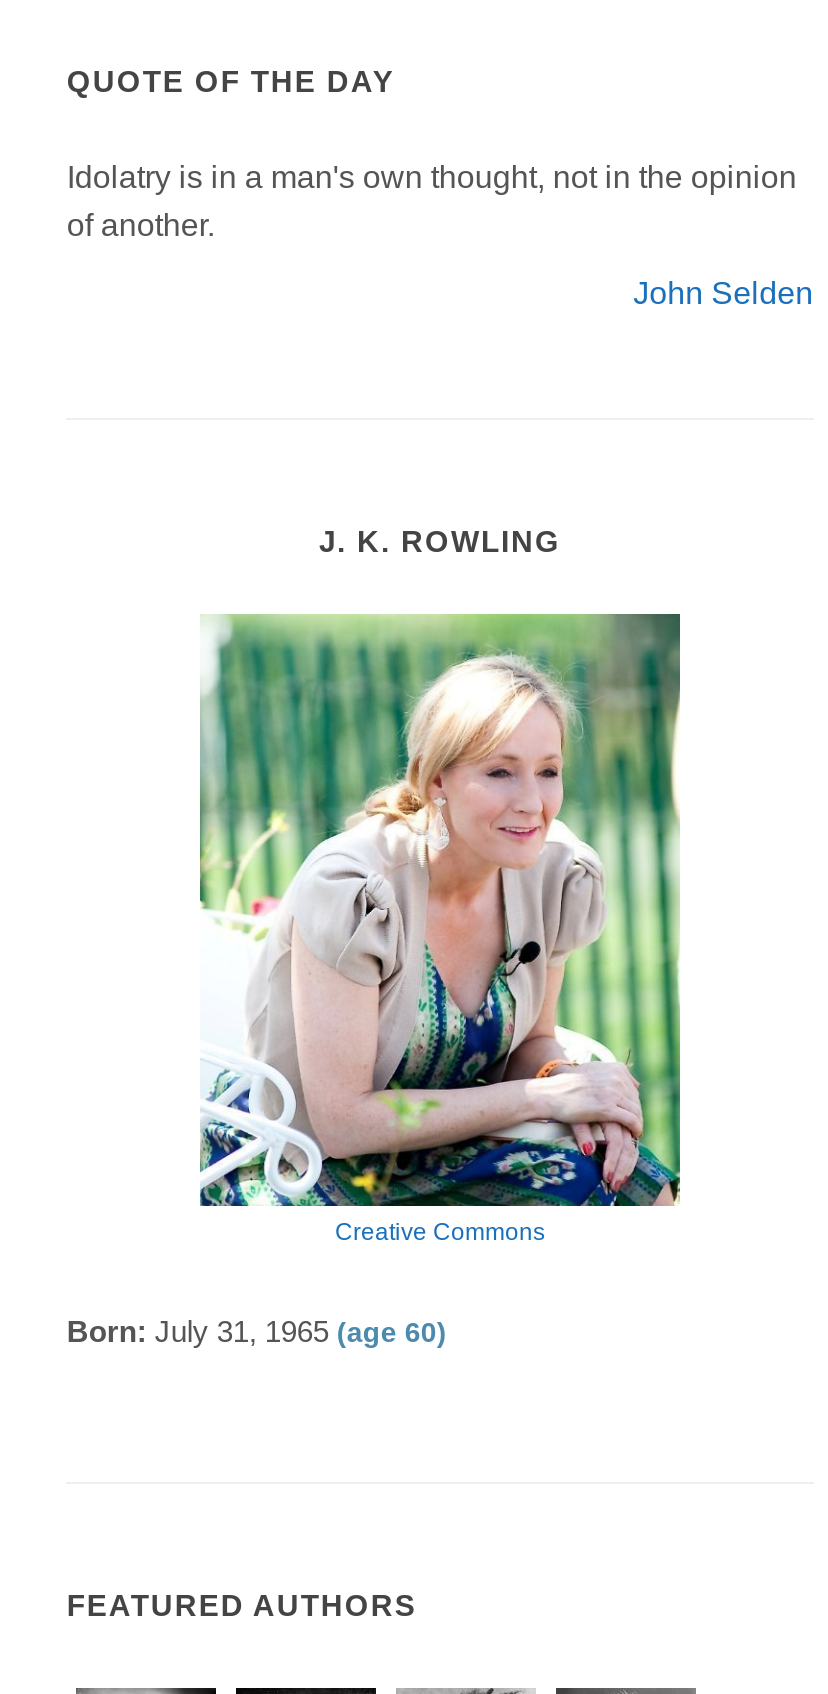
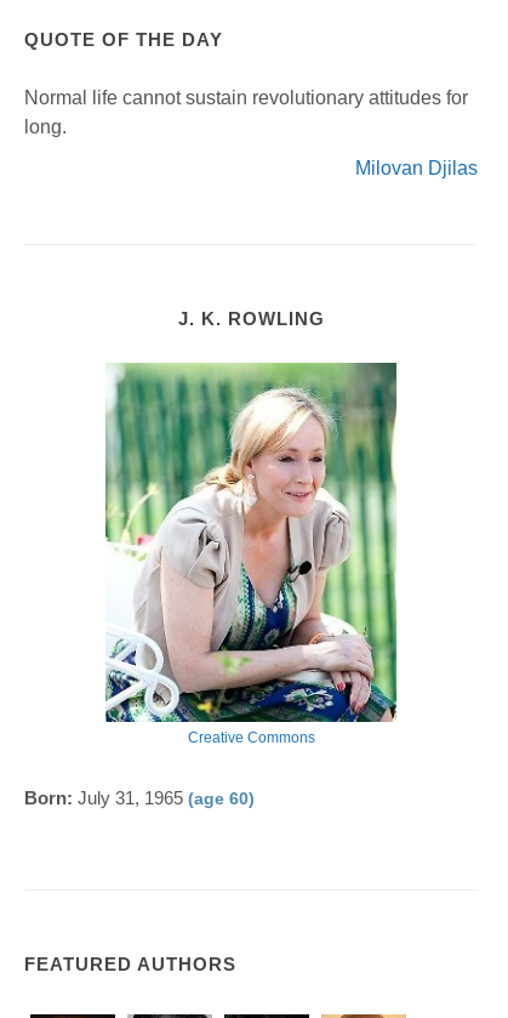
- Idolatry is in a man's own thought, not in the opinion
- of another.
+ Normal life cannot sustain revolutionary attitudes for
+ long.

- John Selden
+ Milovan Djilas
